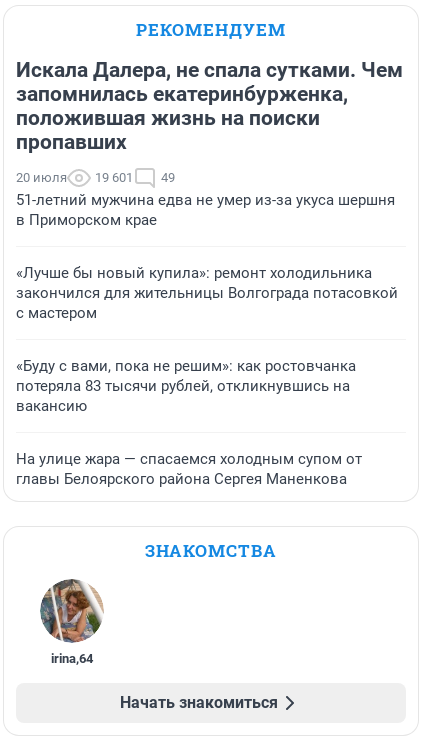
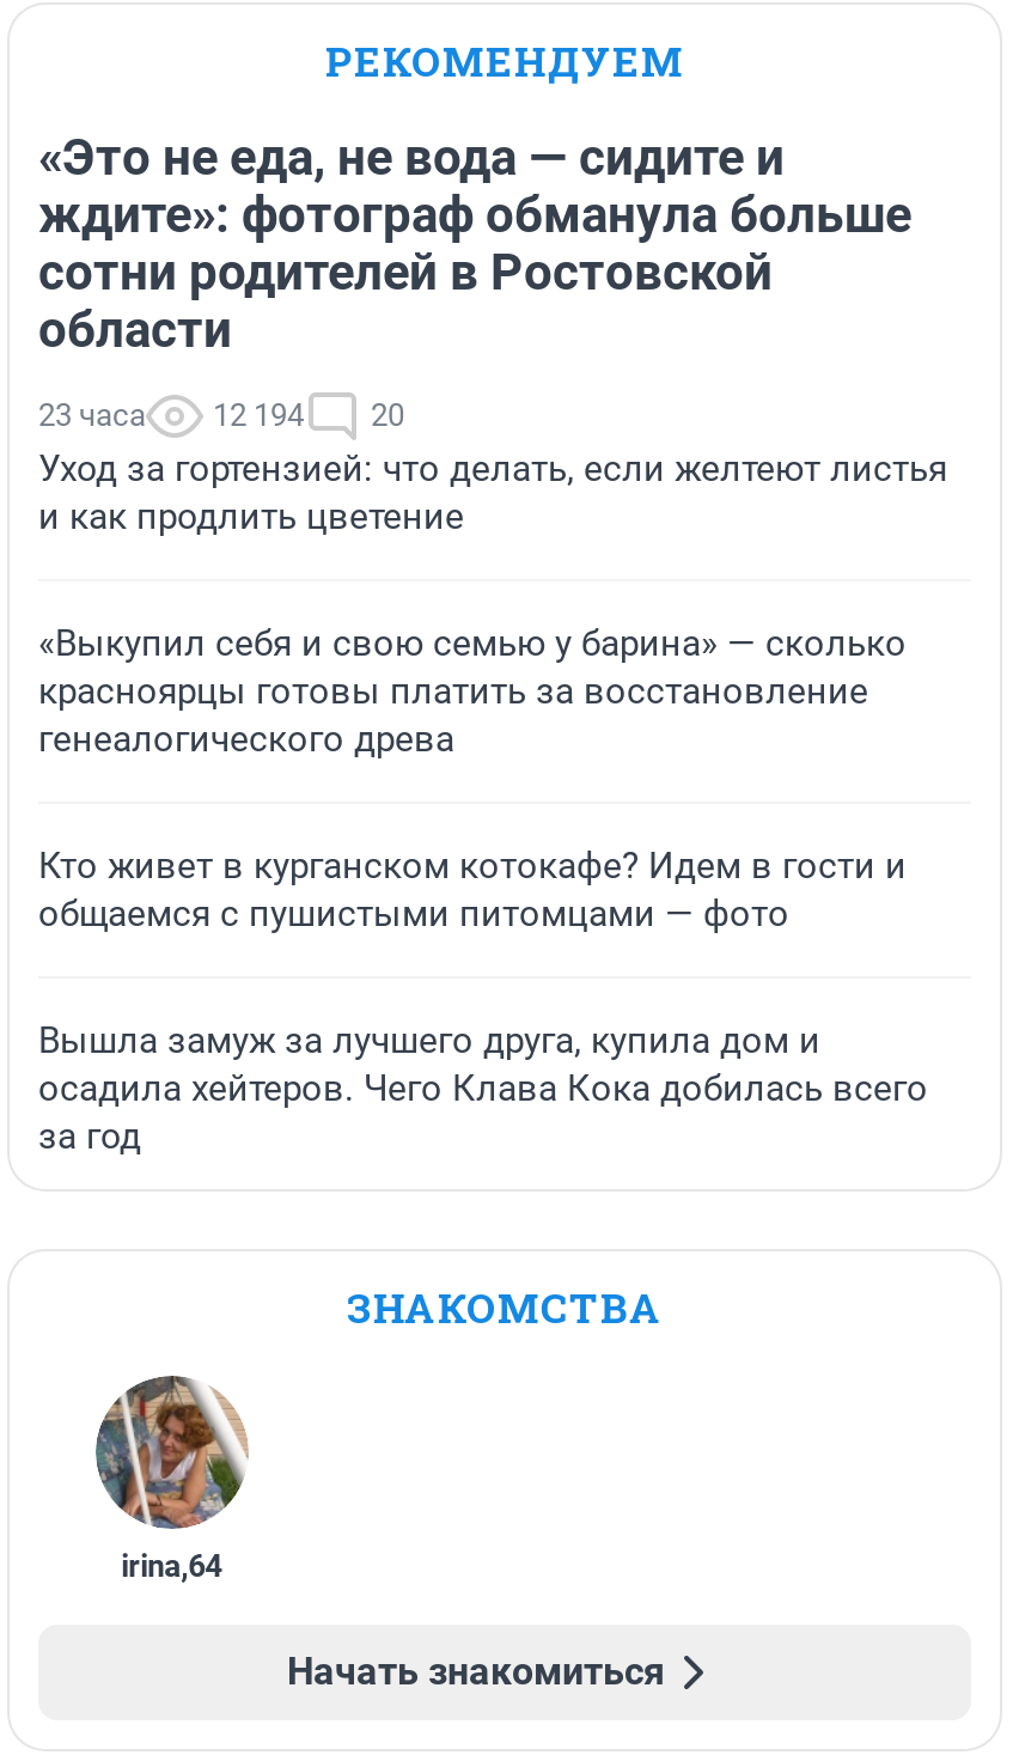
- Искала Далера, не спала сутками. Чем
- запомнилась екатеринбурженка,
- положившая жизнь на поиски
- пропавших
+ «Это не еда, не вода — сидите и
+ ждите»: фотограф обманула больше
+ сотни родителей в Ростовской
+ области

- 20 июля
- 19 601
- 49
- 51-летний мужчина едва не умер из-за укуса шершня
- в Приморском крае
+ 23 часа
+ 12 194
+ 20
+ Уход за гортензией: что делать, если желтеют листья
+ и как продлить цветение

- «Лучше бы новый купила»: ремонт холодильника
- закончился для жительницы Волгограда потасовкой
- с мастером
+ «Выкупил себя и свою семью у барина» — сколько
+ красноярцы готовы платить за восстановление
+ генеалогического древа

- «Буду с вами, пока не решим»: как ростовчанка
- потеряла 83 тысячи рублей, откликнувшись на
- вакансию
+ Кто живет в курганском котокафе? Идем в гости и
+ общаемся с пушистыми питомцами — фото

- На улице жара — спасаемся холодным супом от
- главы Белоярского района Сергея Маненкова
+ Вышла замуж за лучшего друга, купила дом и
+ осадила хейтеров. Чего Клава Кока добилась всего
+ за год
